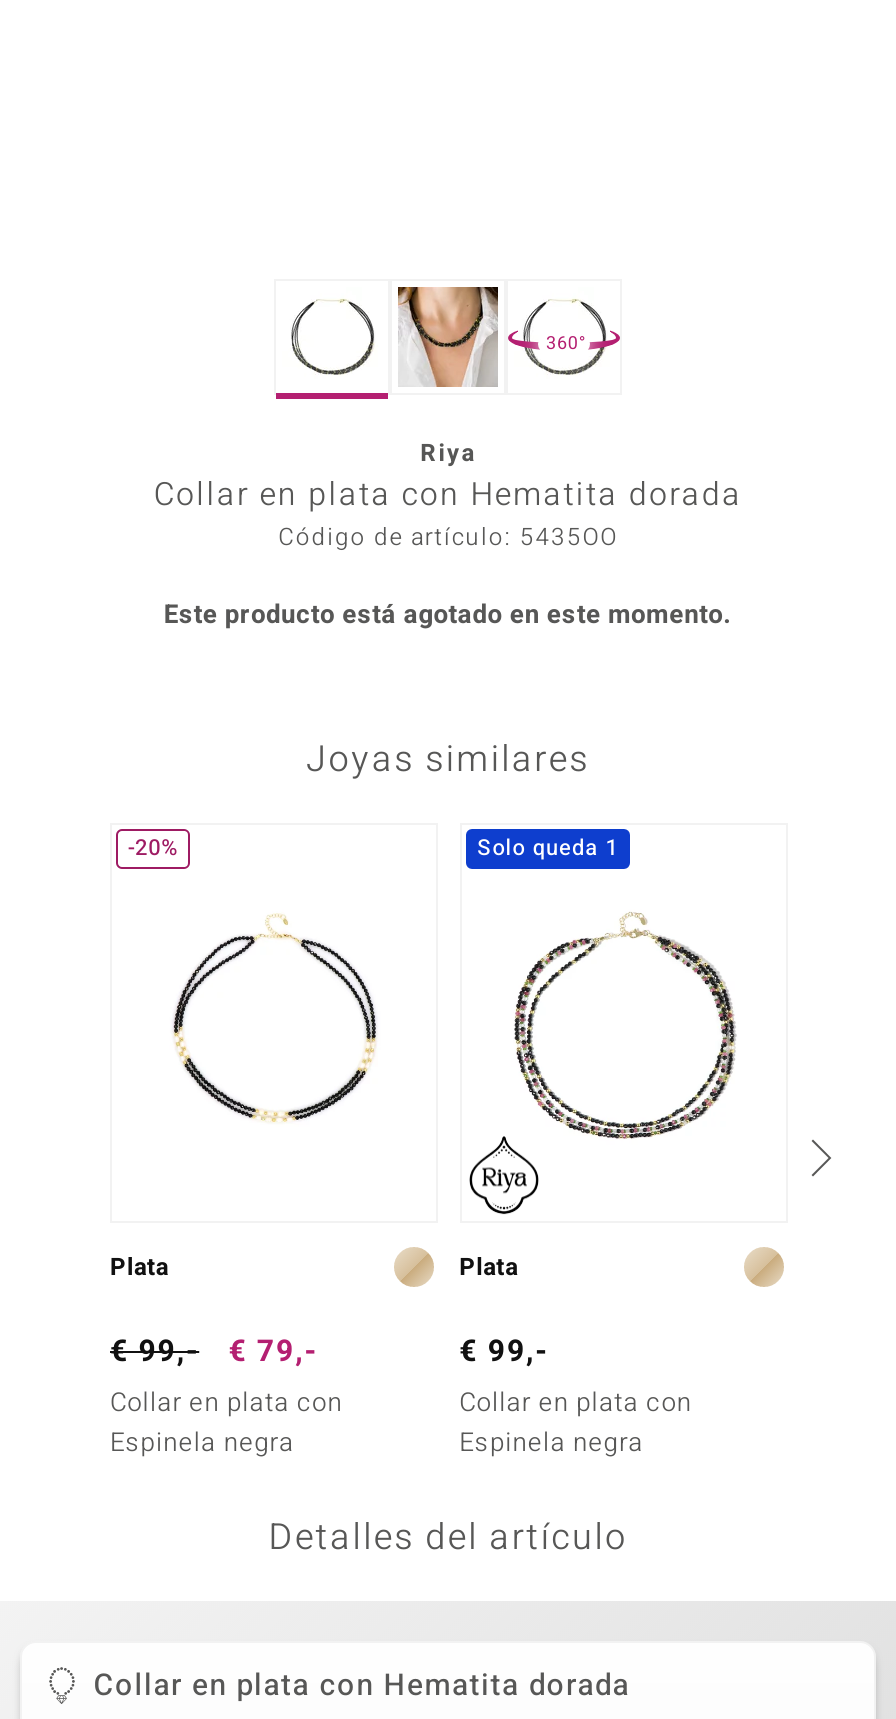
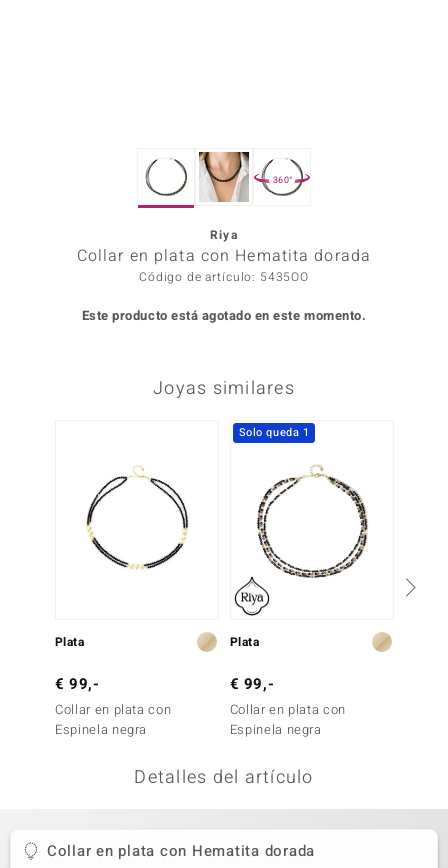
- -20%

- € 79,-
